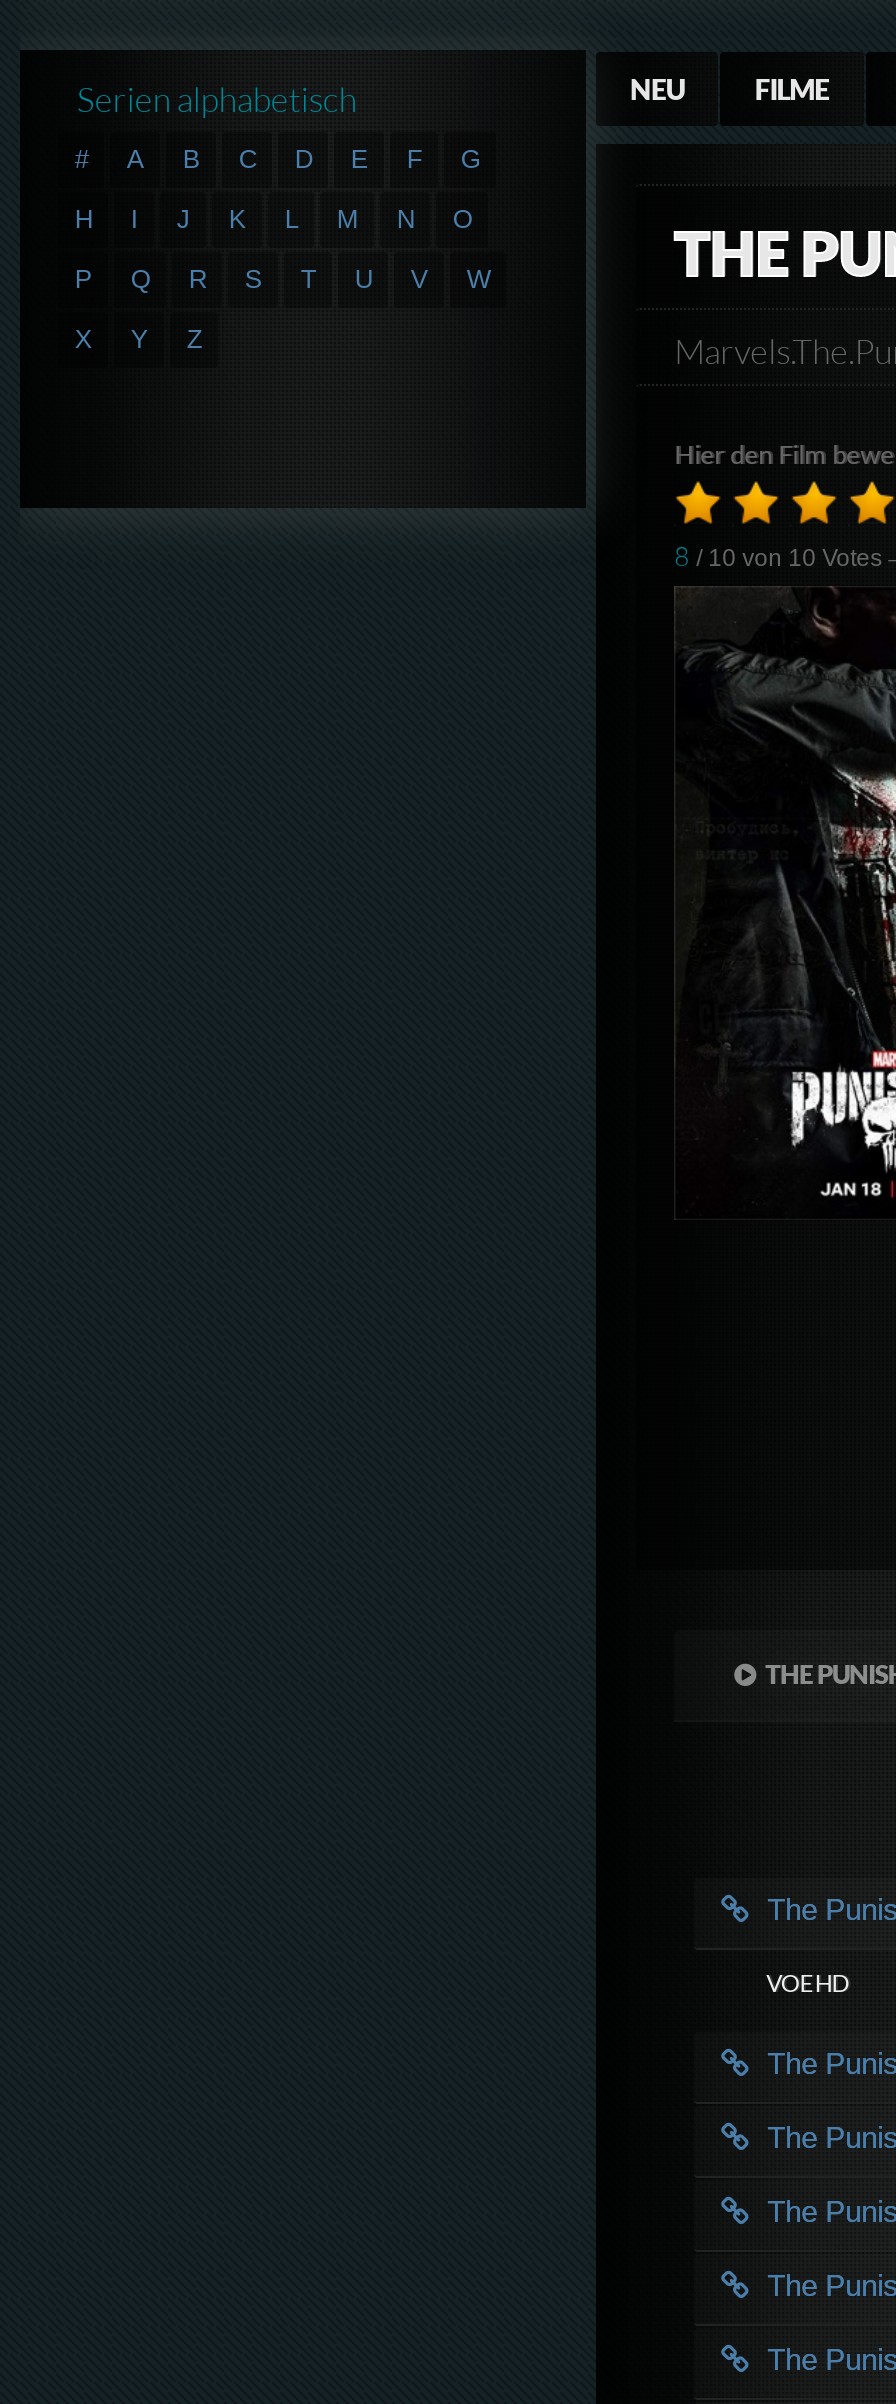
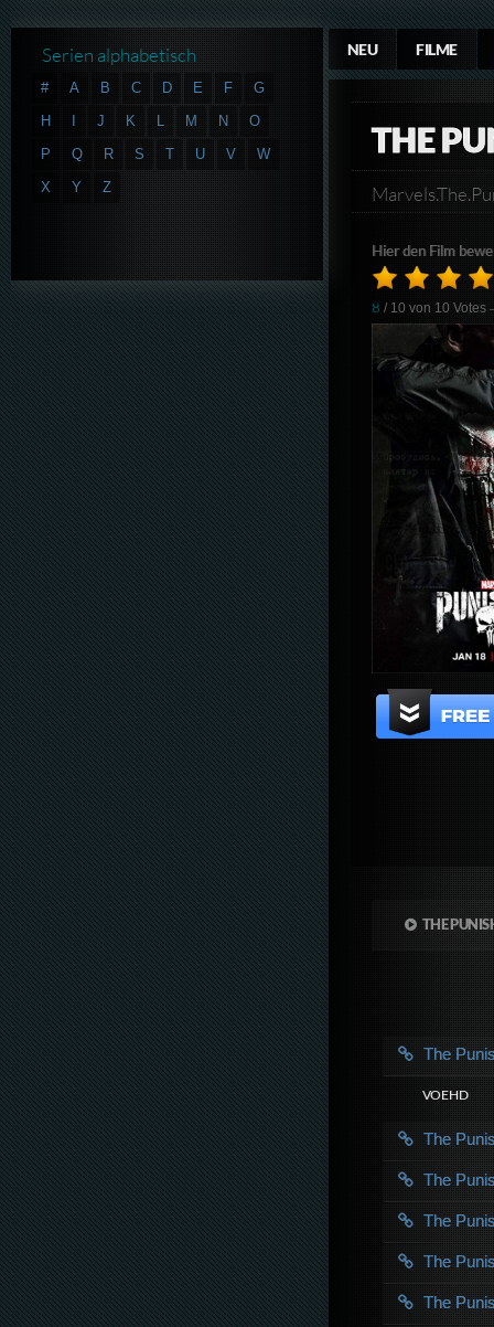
+ [image]
